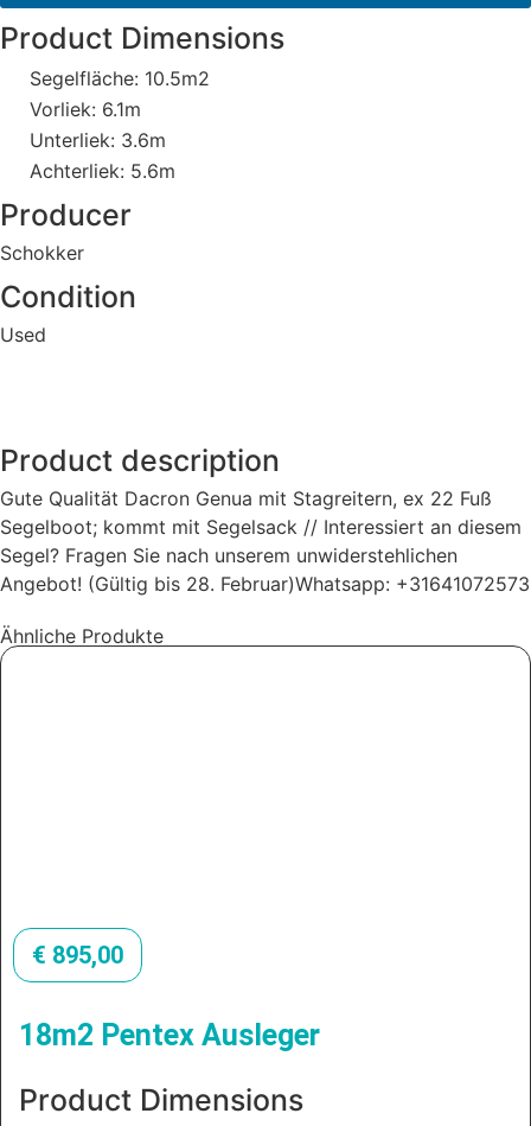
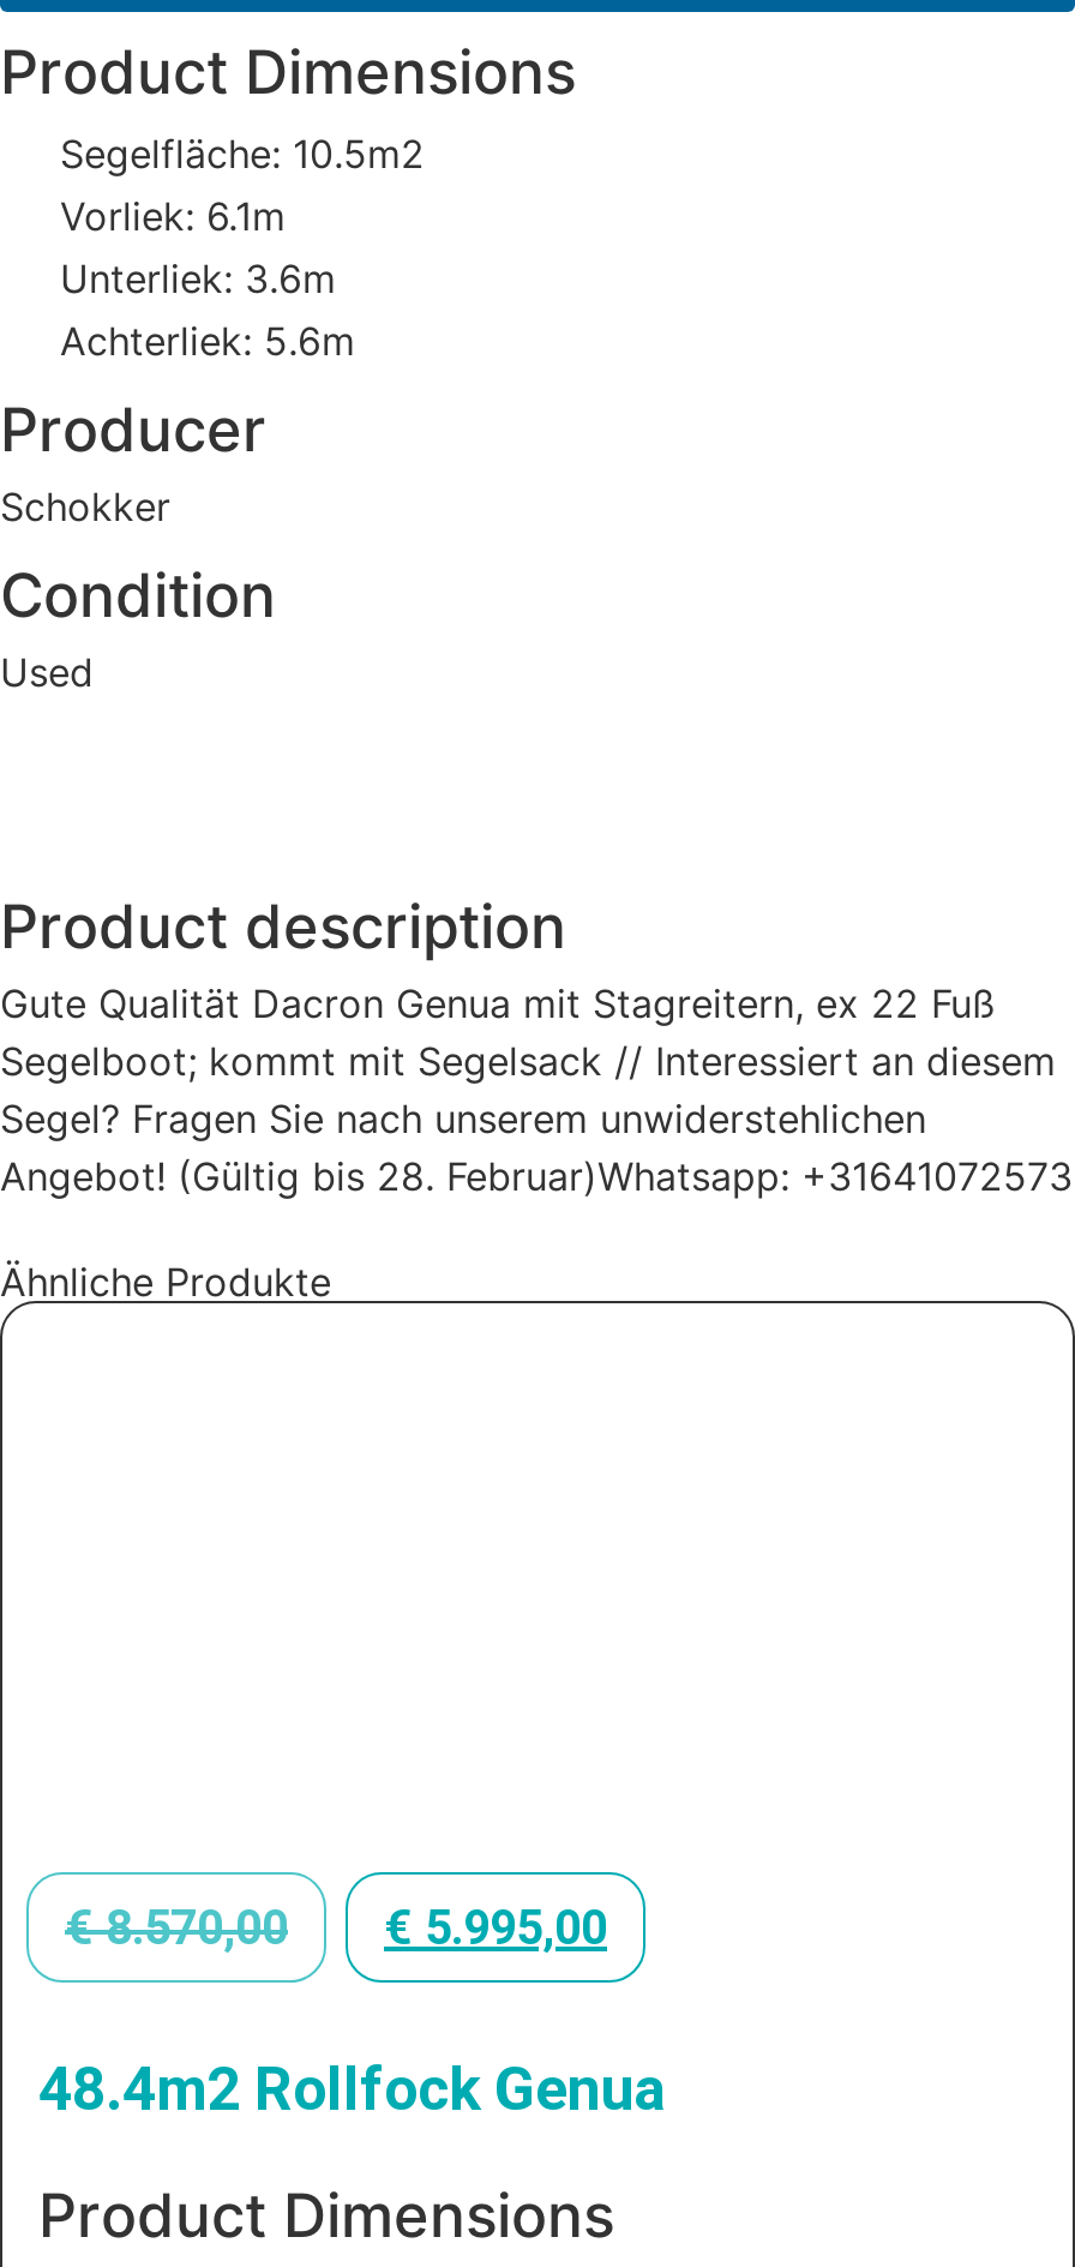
- €895,00
+ €8.570,00
+ €5.995,00

- 18m2 Pentex Ausleger
+ 48.4m2 Rollfock Genua
